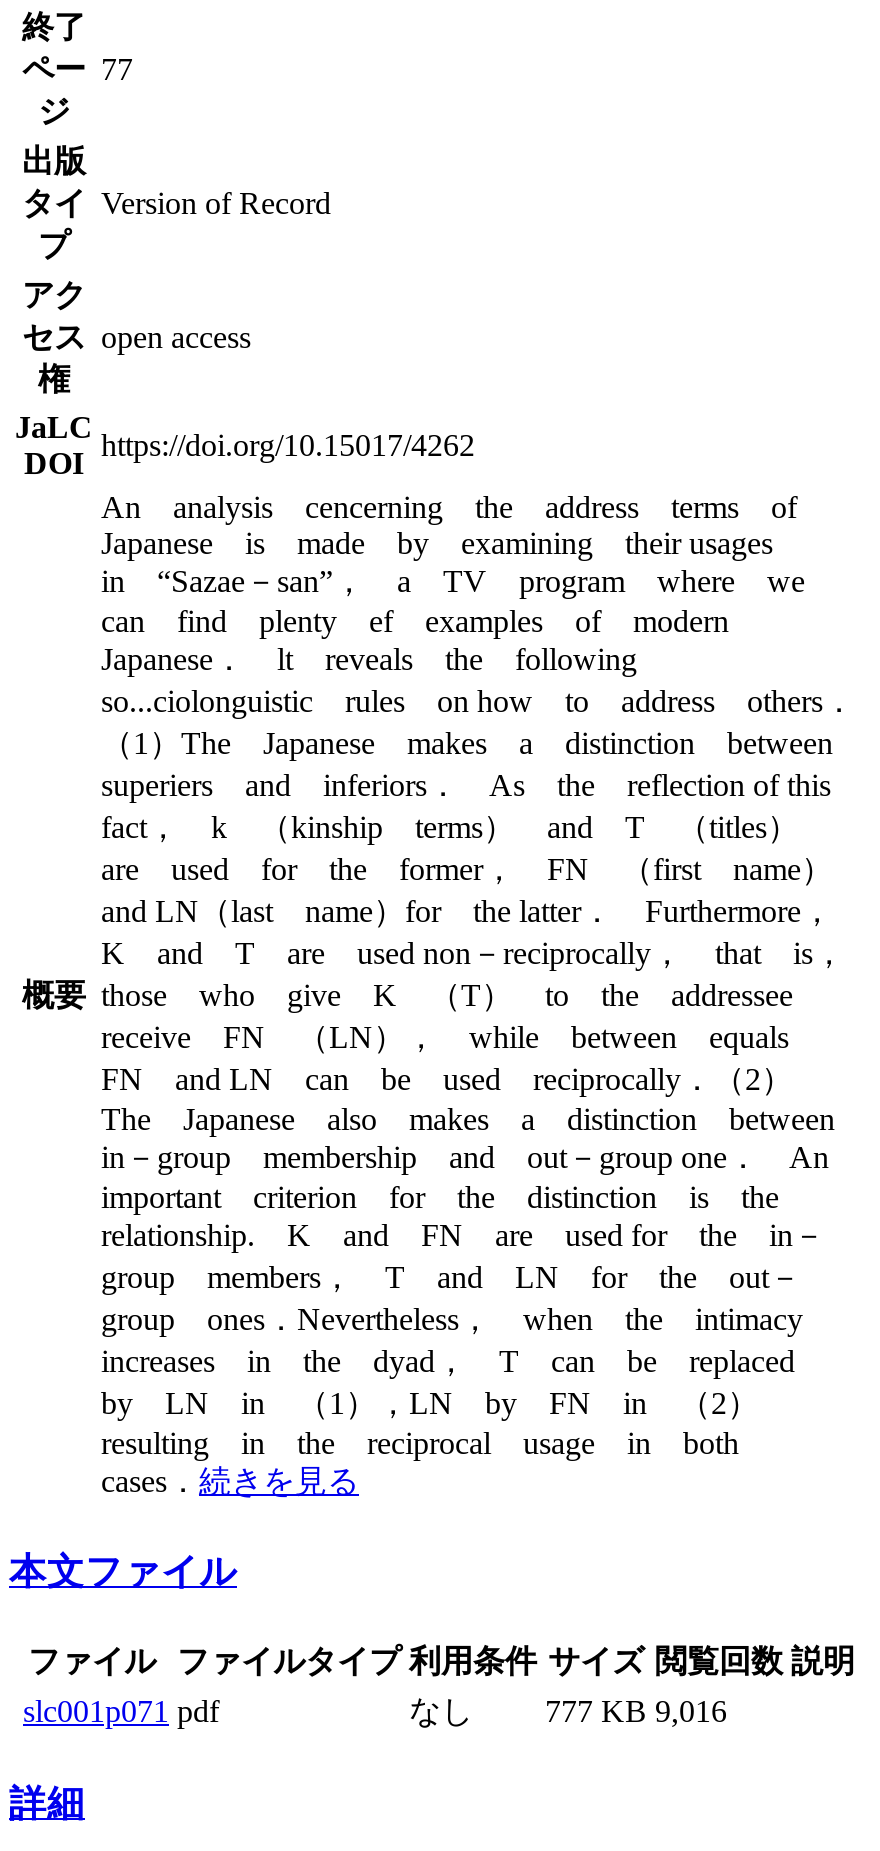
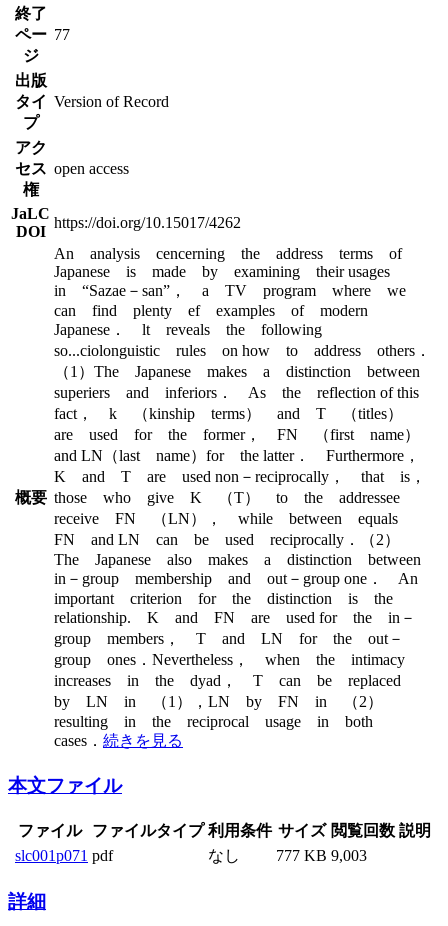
- 777 KB 9,016
+ 777 KB 9,003
